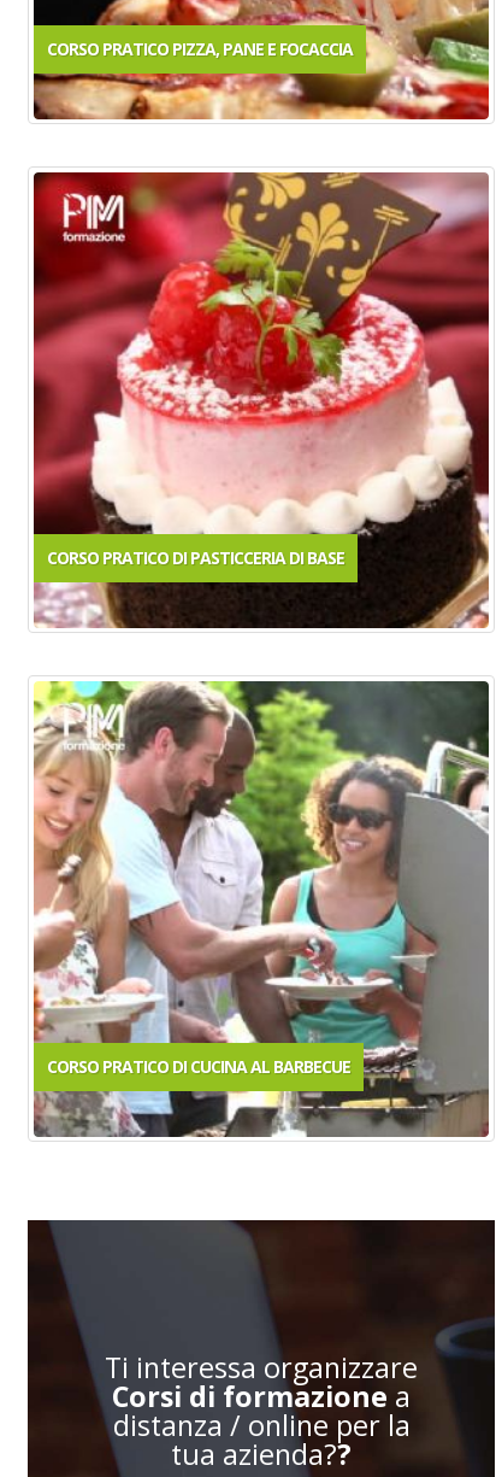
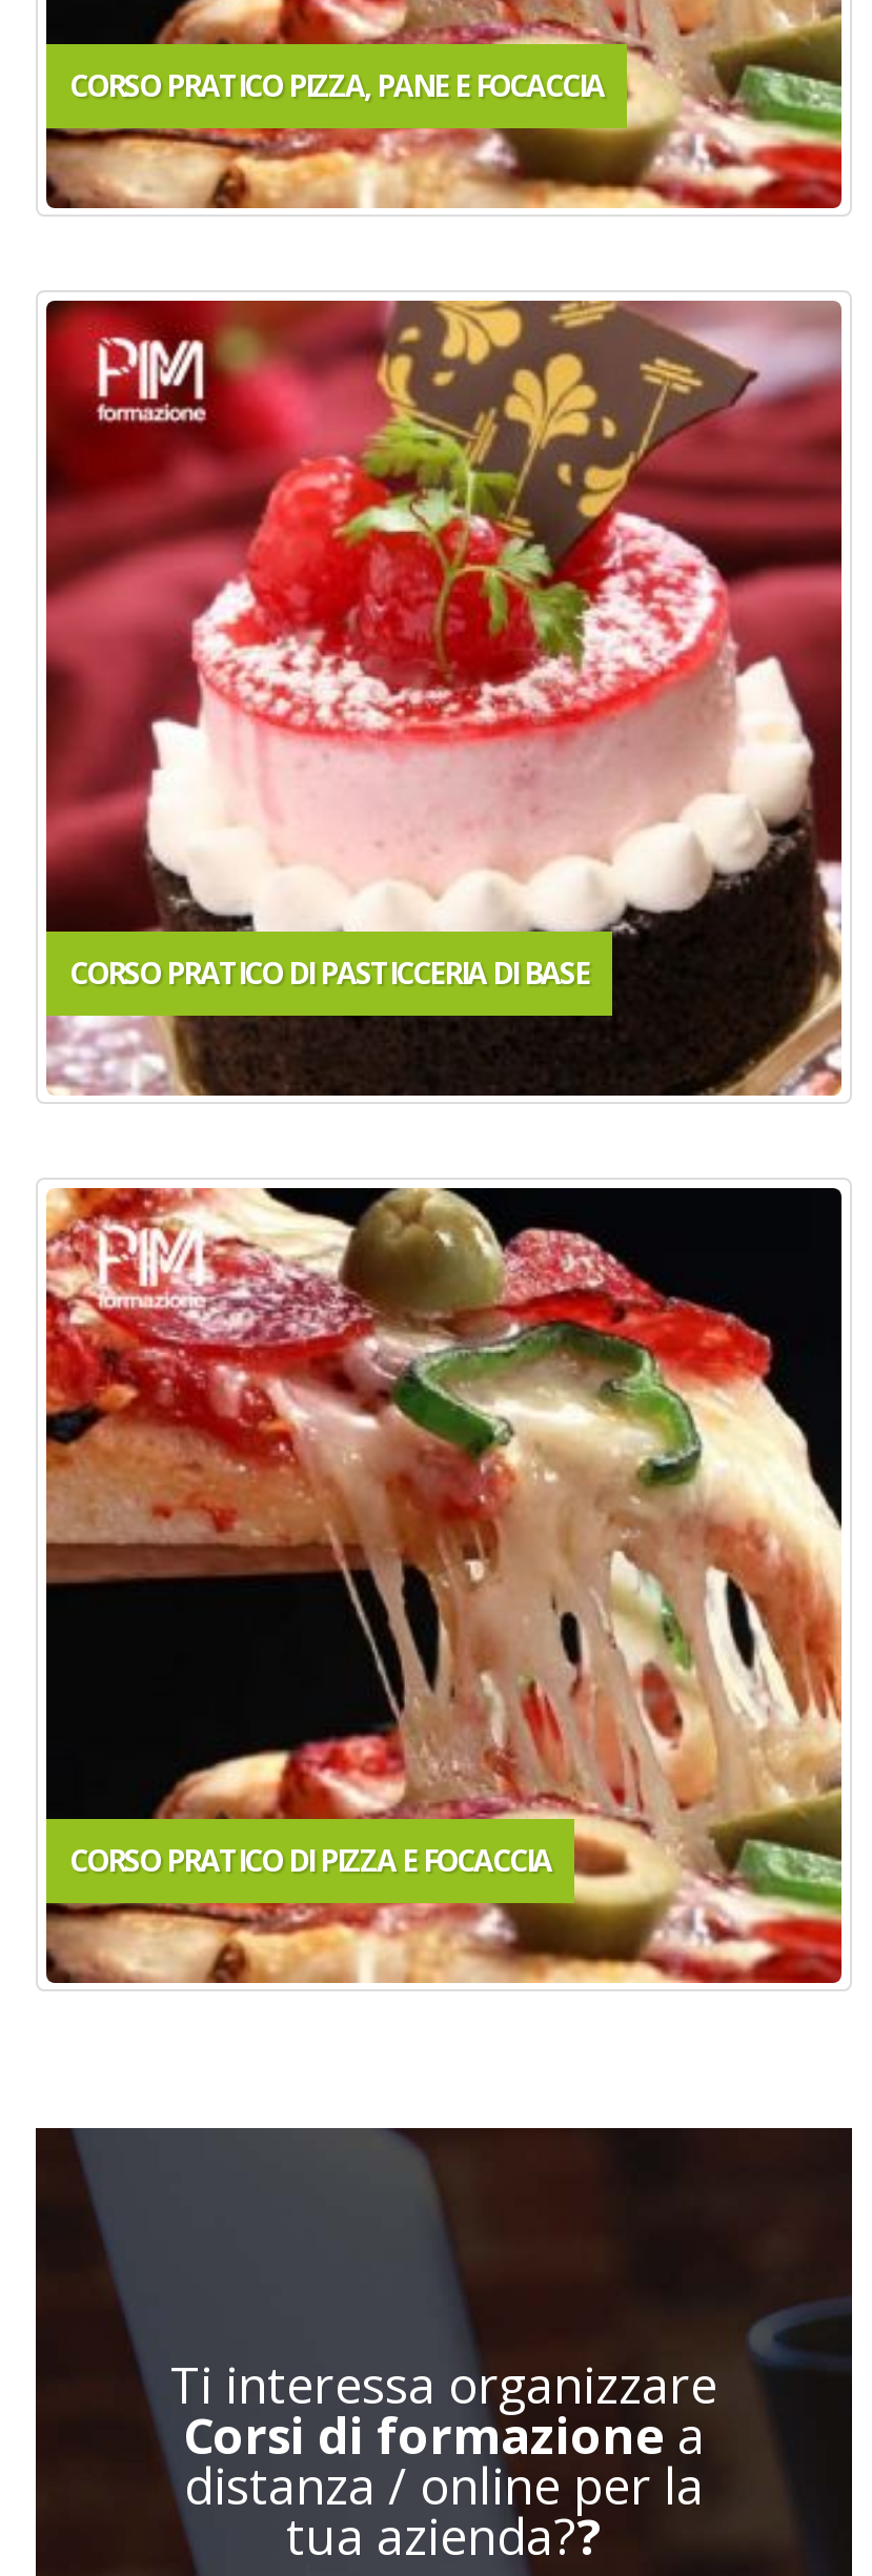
- [image]
- CORSO PRATICO DI CUCINA AL BARBECUE
+ [image]
+ CORSO PRATICO DI PIZZA E FOCACCIA
